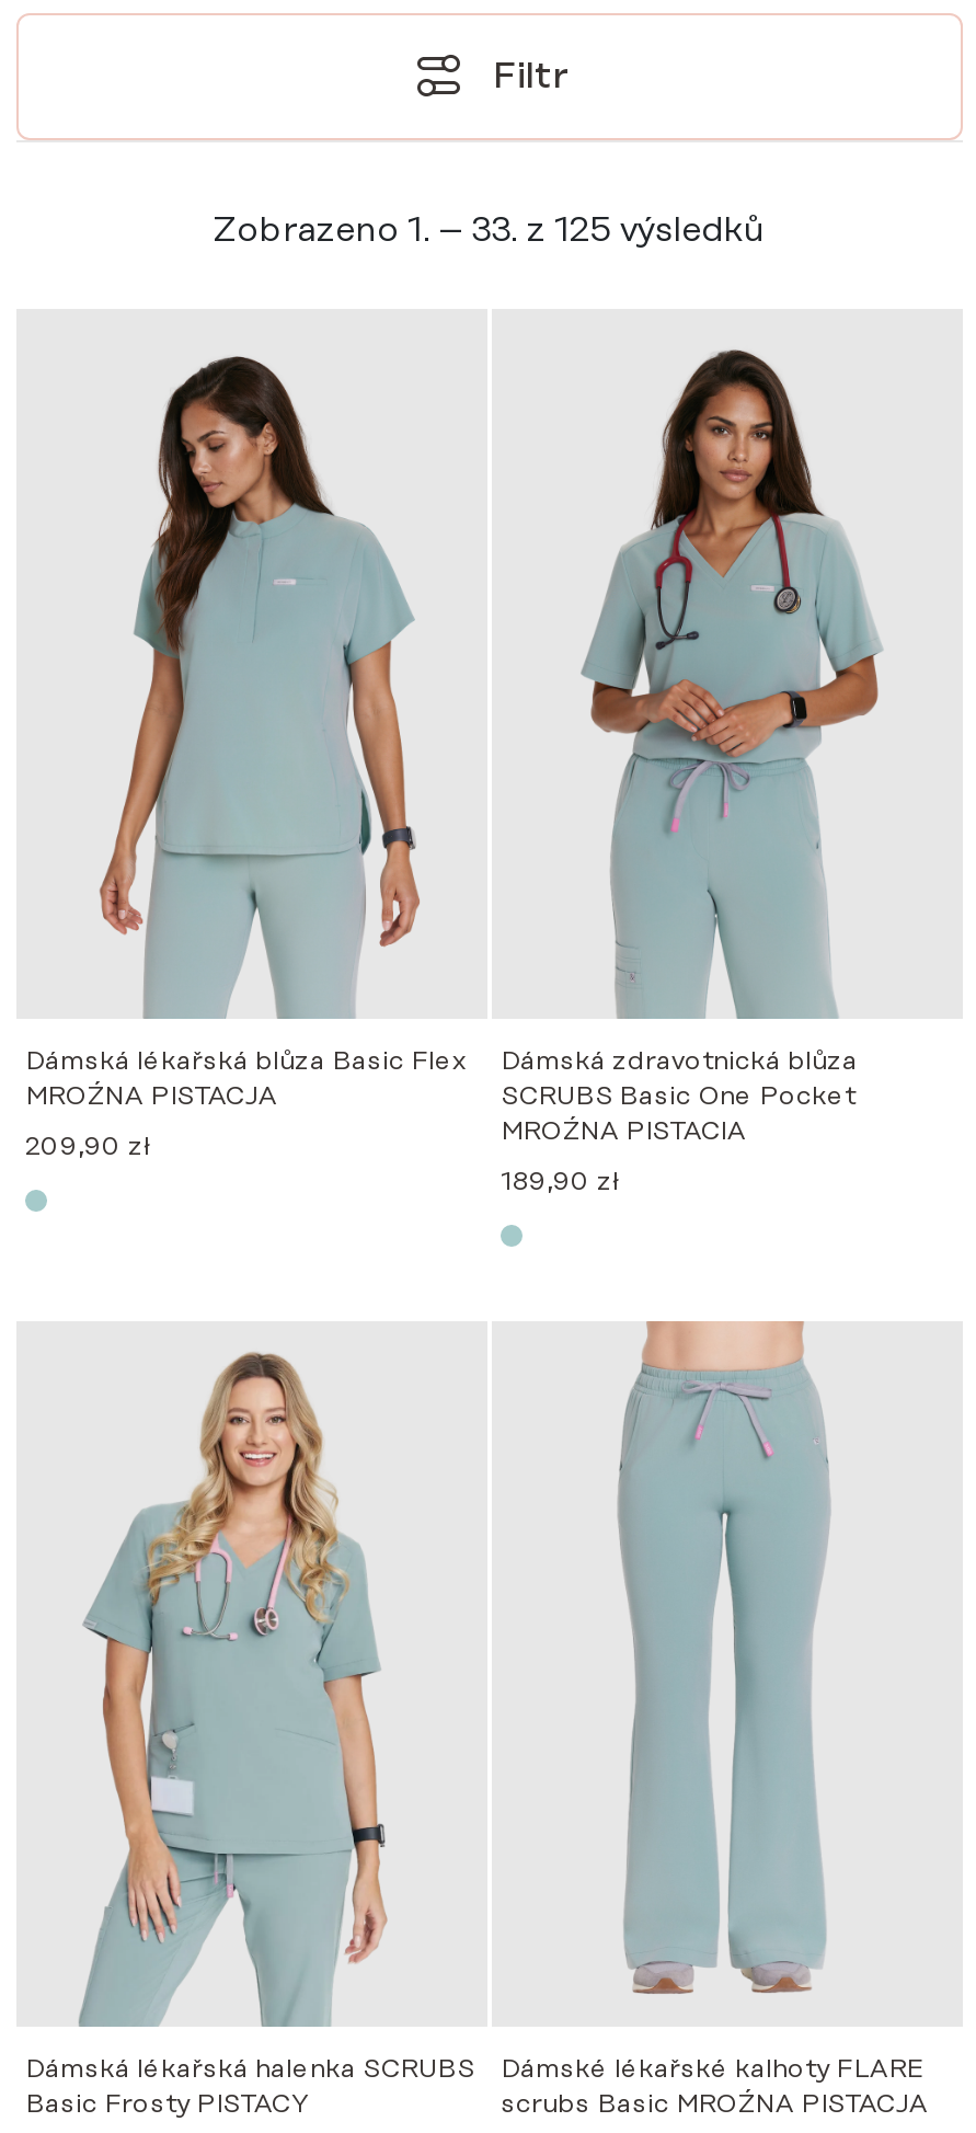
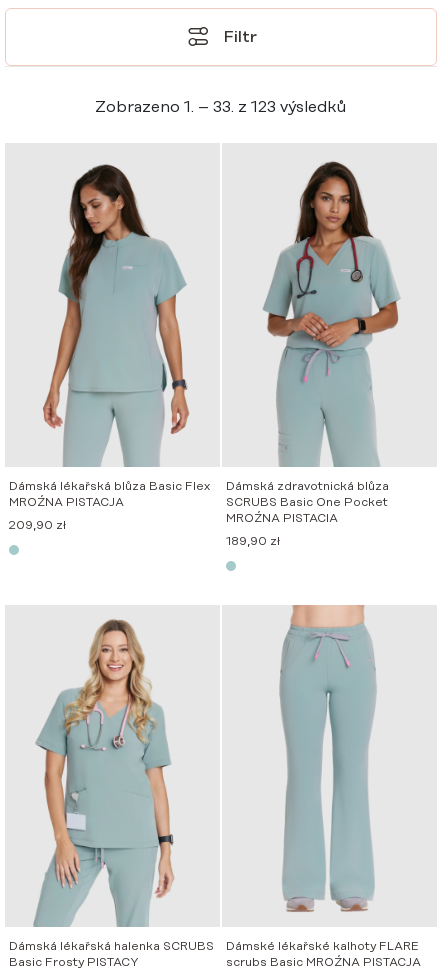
- Zobrazeno 1. – 33. z 125 výsledků
+ Zobrazeno 1. – 33. z 123 výsledků
